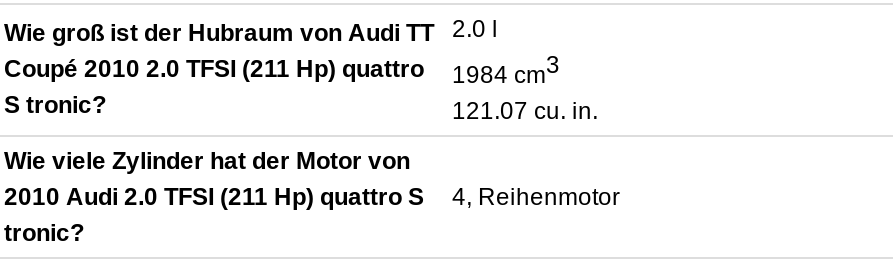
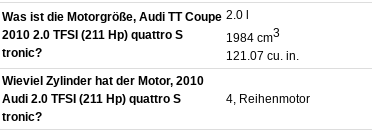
- Wie groß ist der Hubraum von Audi TT
- Coupé 2010 2.0 TFSI (211 Hp) quattro
- S tronic?
+ Was ist die Motorgröße, Audi TT Coupe
+ 2010 2.0 TFSI (211 Hp) quattro S
+ tronic?

- Wie viele Zylinder hat der Motor von
- 2010 Audi 2.0 TFSI (211 Hp) quattro S
+ Wieviel Zylinder hat der Motor, 2010
+ Audi 2.0 TFSI (211 Hp) quattro S
